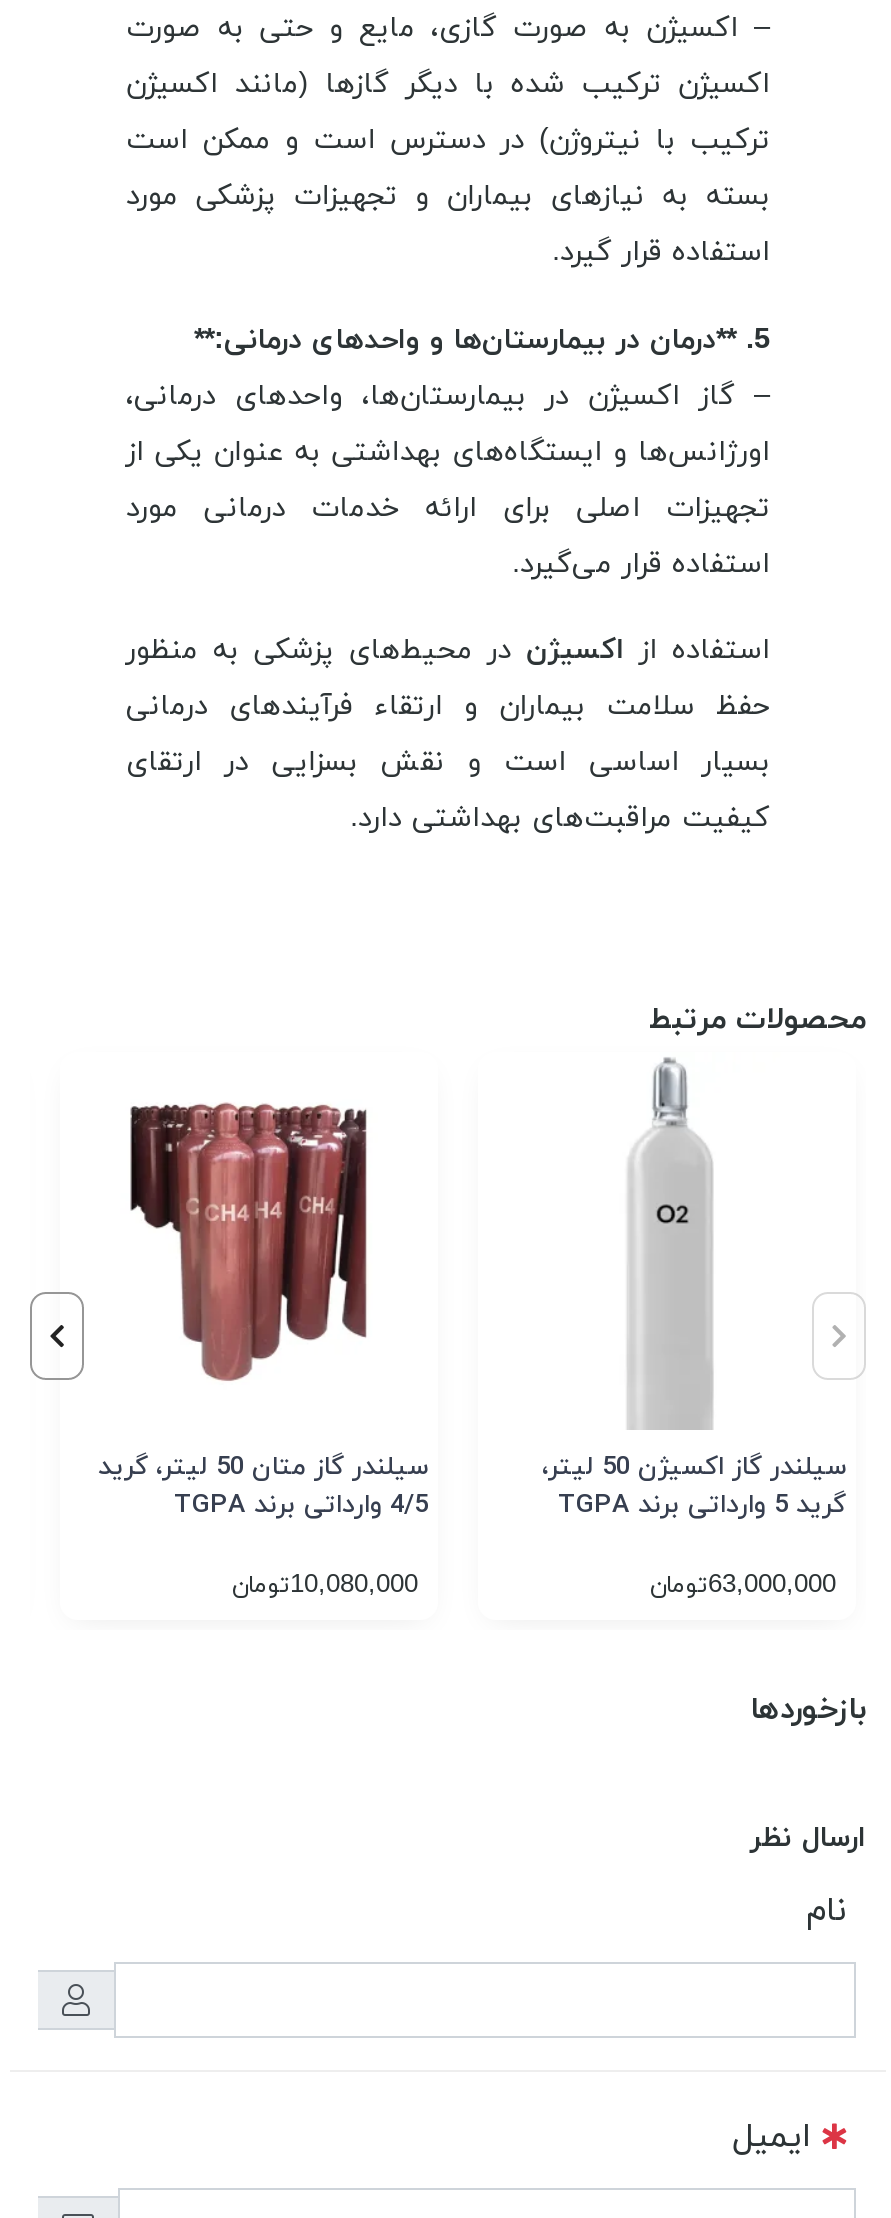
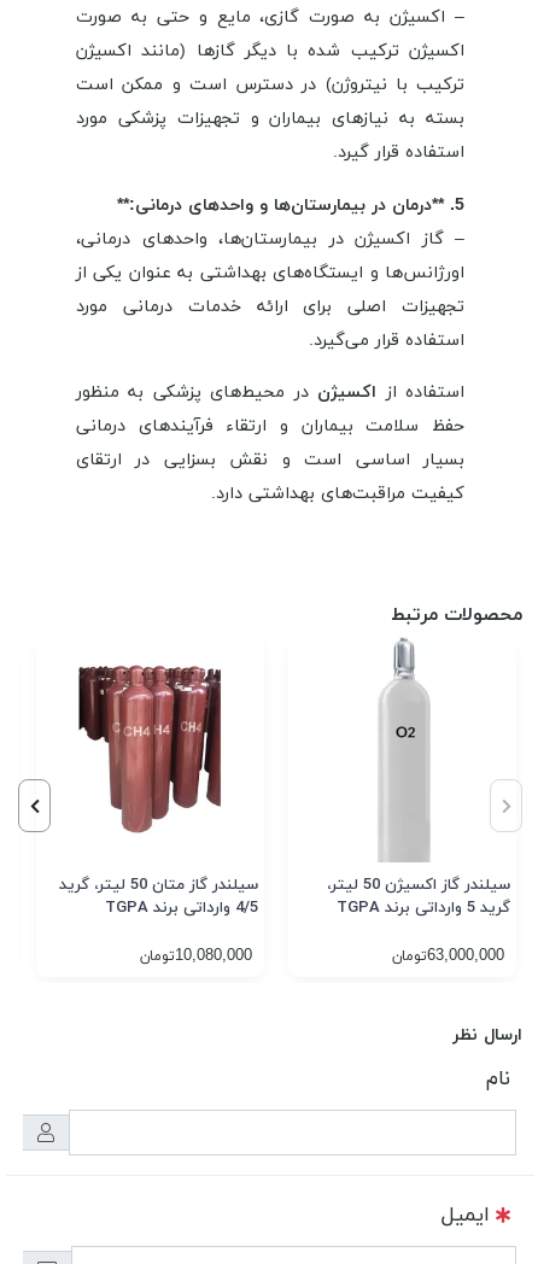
- بازخوردها
